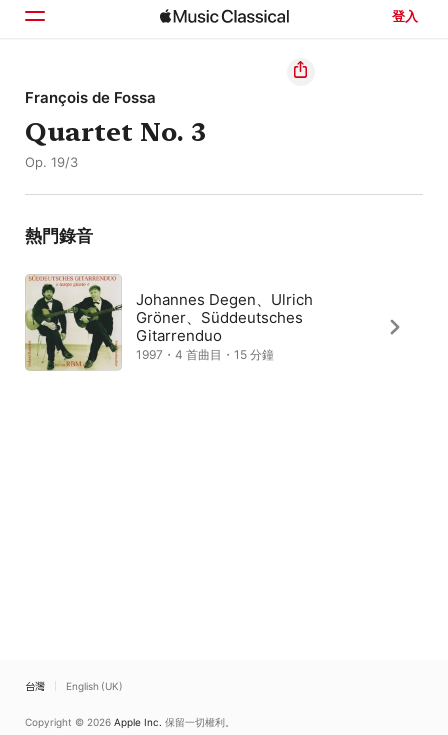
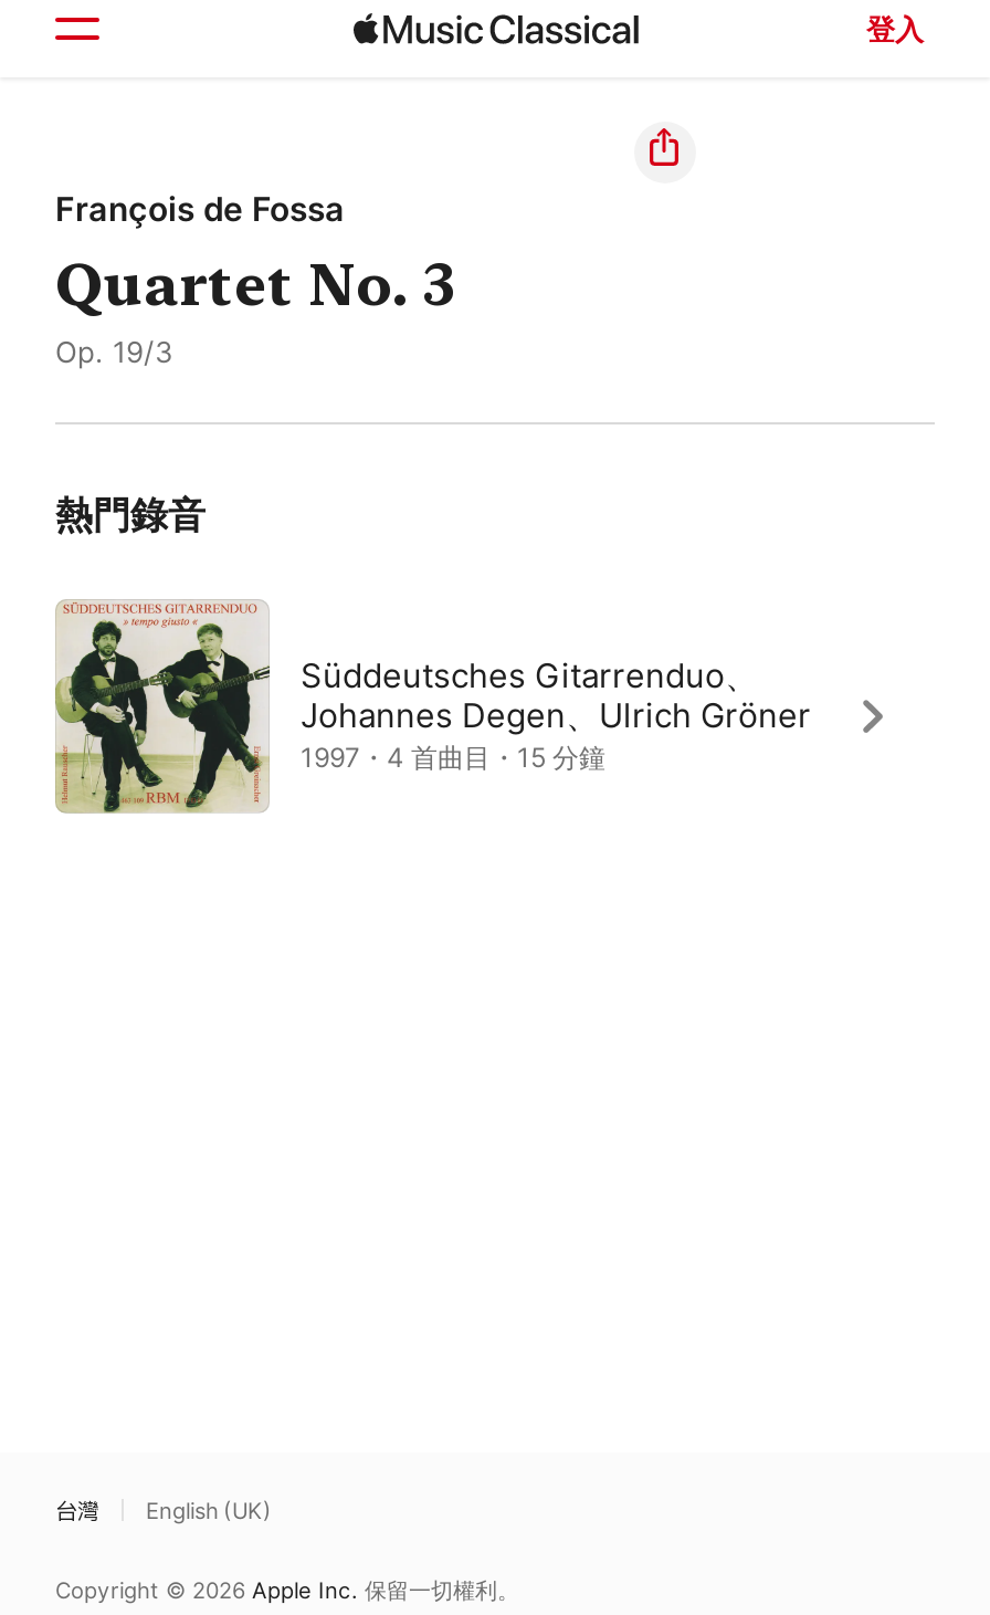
- Johannes Degen、Ulrich
- Gröner、Süddeutsches
- Gitarrenduo
+ Süddeutsches Gitarrenduo、
+ Johannes Degen、Ulrich Gröner
